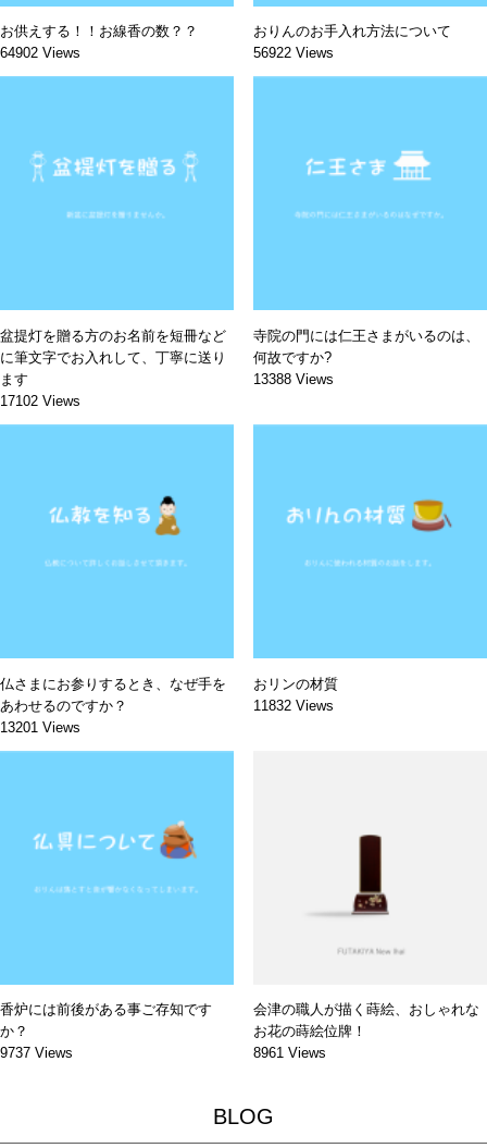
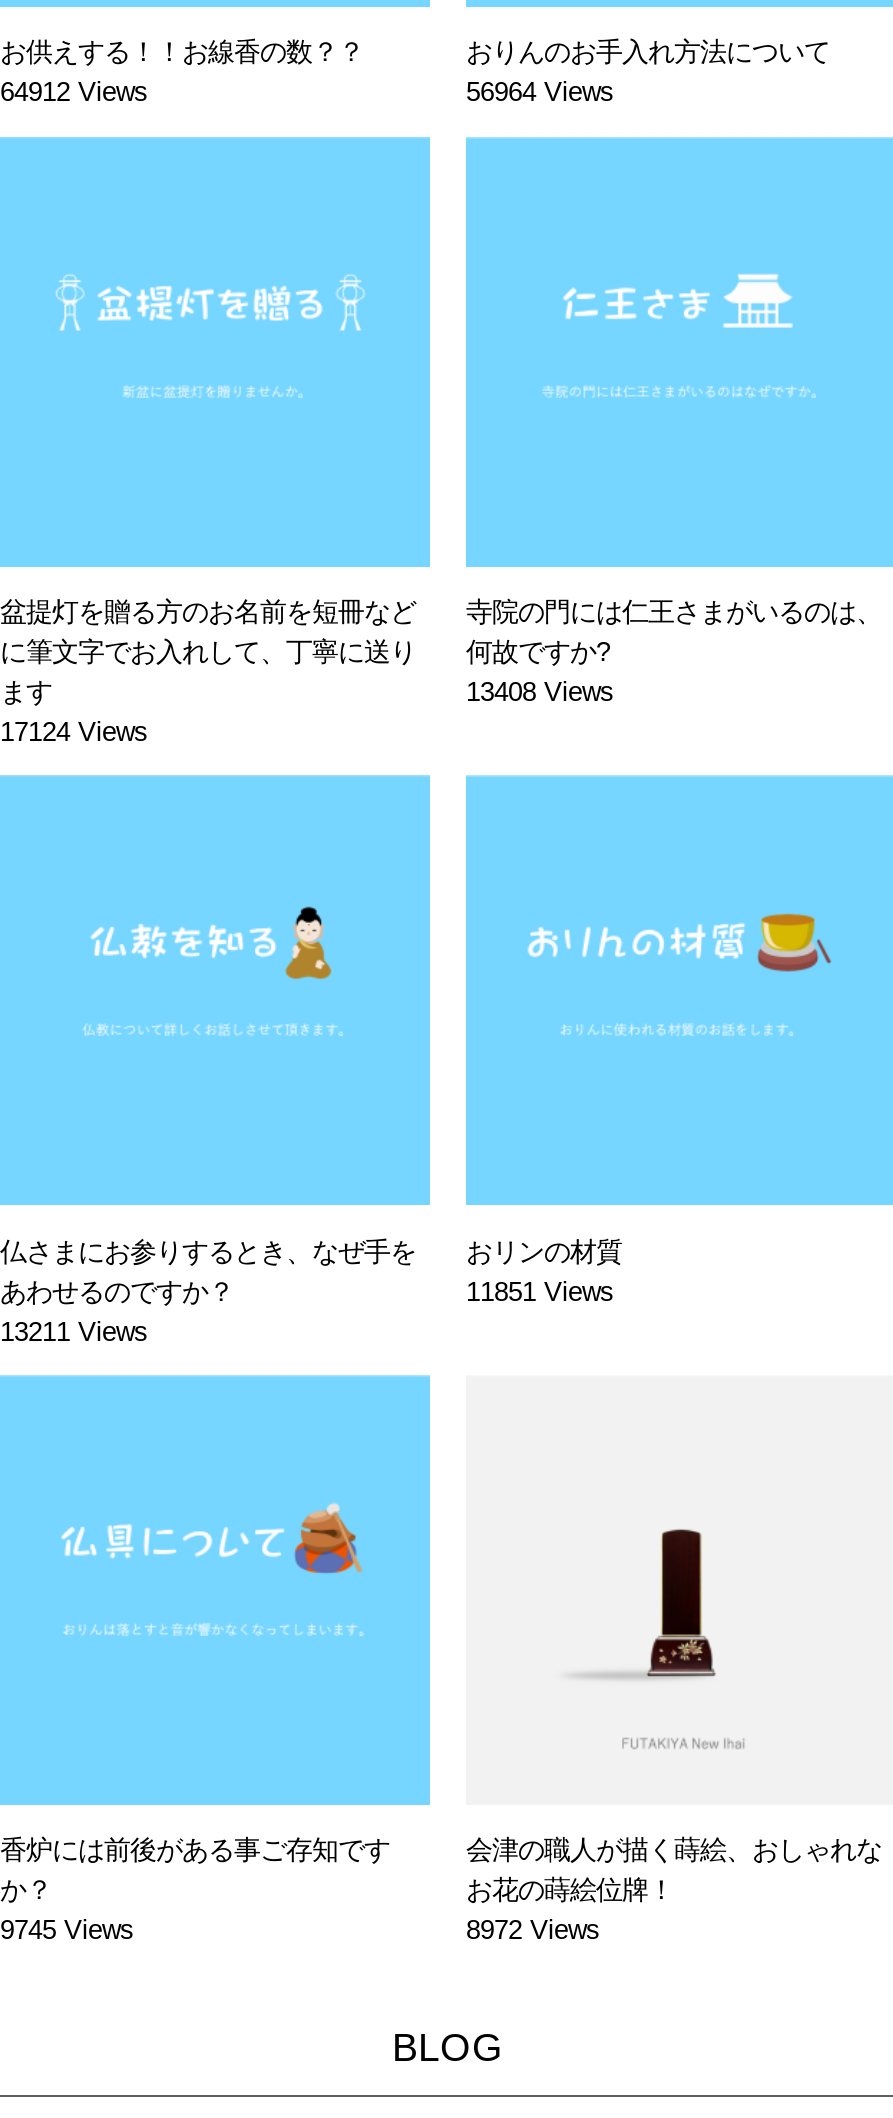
- 64902 Views
+ 64912 Views

- 56922 Views
+ 56964 Views

- 13388 Views
+ 13408 Views

- 17102 Views
+ 17124 Views

- 11832 Views
+ 11851 Views

- 13201 Views
+ 13211 Views

- 9737 Views
+ 9745 Views

- 8961 Views
+ 8972 Views
